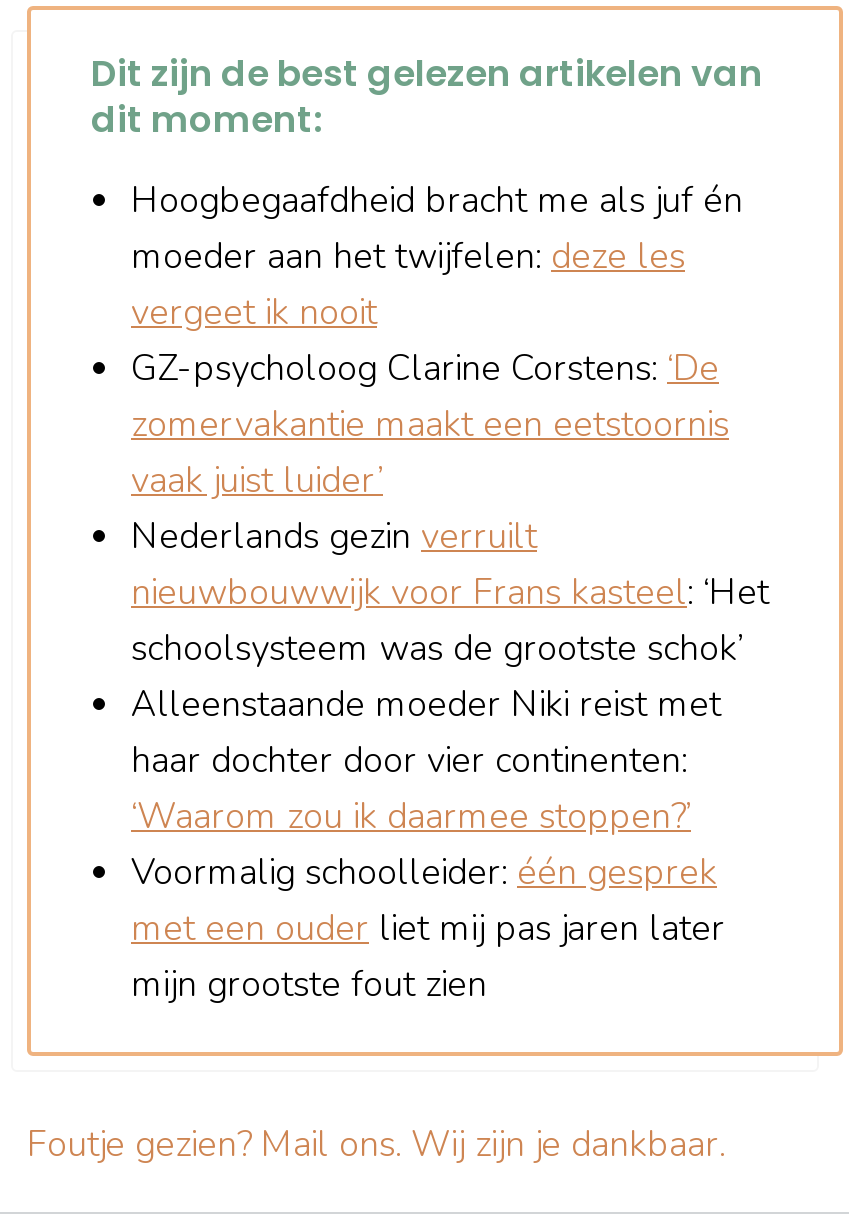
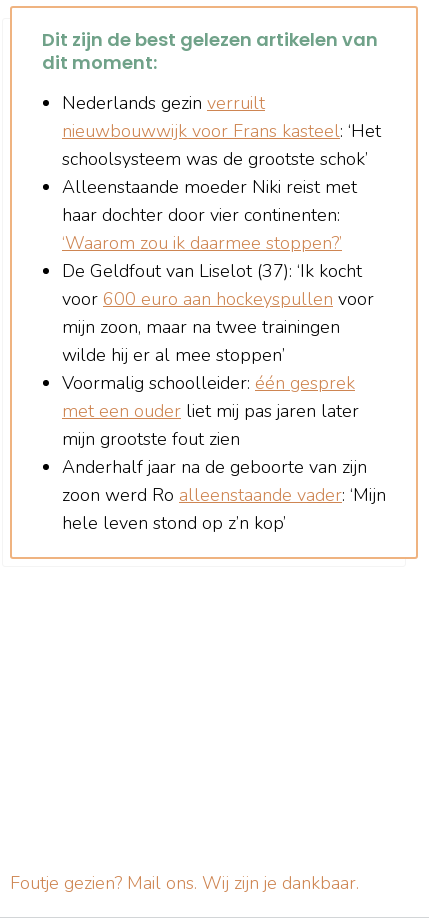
- Hoogbegaafdheid bracht me als juf én
- moeder aan het twijfelen: deze les
- vergeet ik nooit
- GZ-psycholoog Clarine Corstens: ‘De
- zomervakantie maakt een eetstoornis
- vaak juist luider’

moved up: Nederlands gezin verruilt | nieuwbouwwijk voor Frans kasteel: ‘Het | schoolsysteem was de grootste schok’ | Alleenstaande moeder Niki reist met | haar dochter door vier continenten: | ‘Waarom zou ik daarmee stoppen?’

+ De Geldfout van Liselot (37): ‘Ik kocht
+ voor 600 euro aan hockeyspullen voor
+ mijn zoon, maar na twee trainingen
+ wilde hij er al mee stoppen’

moved up: Voormalig schoolleider: één gesprek | met een ouder liet mij pas jaren later | mijn grootste fout zien

+ Anderhalf jaar na de geboorte van zijn
+ zoon werd Ro alleenstaande vader: ‘Mijn
+ hele leven stond op z’n kop’
